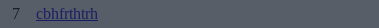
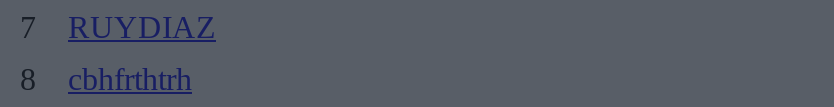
+ RUYDIAZ
+ 8
